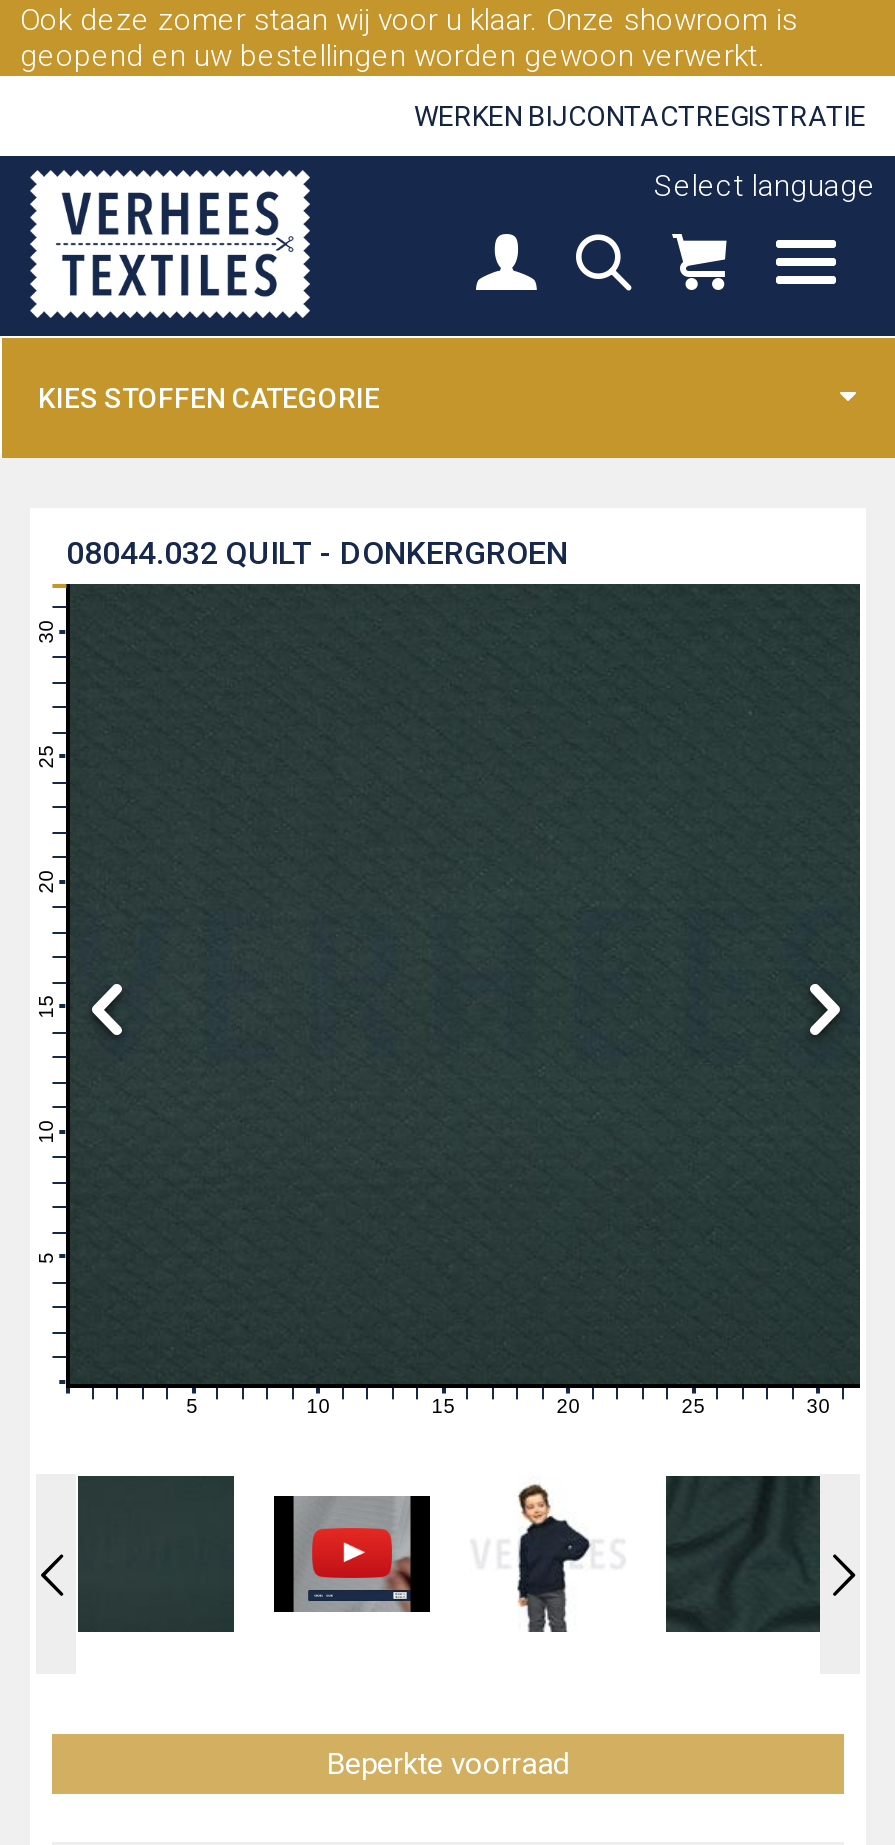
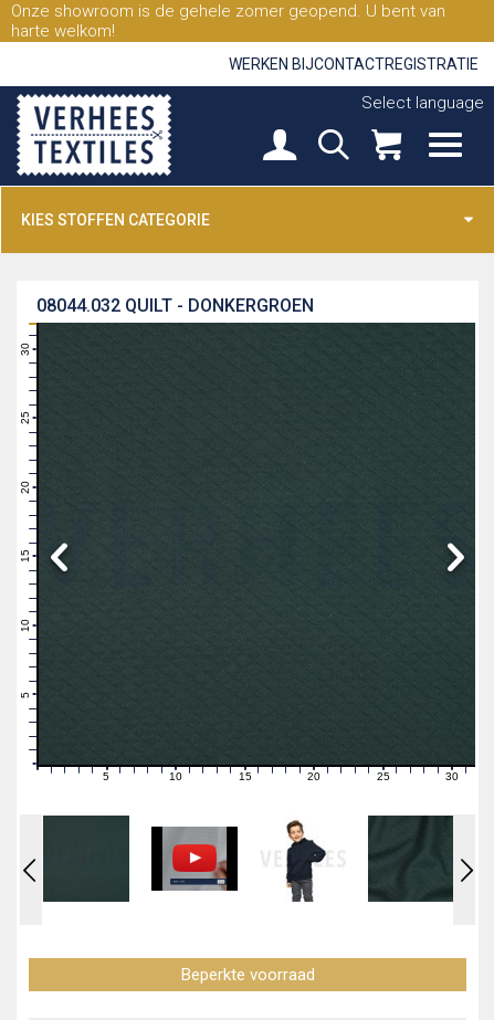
- Ook deze zomer staan wij voor u klaar. Onze showroom is
- geopend en uw bestellingen worden gewoon verwerkt.
+ Onze showroom is de gehele zomer geopend. U bent van
+ harte welkom!
